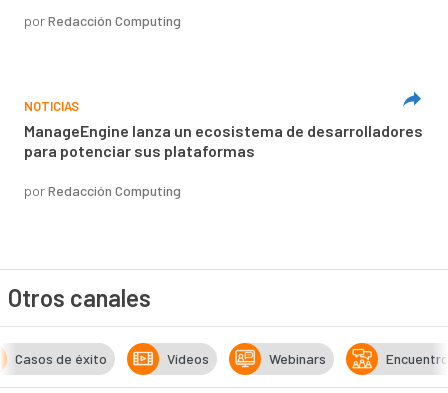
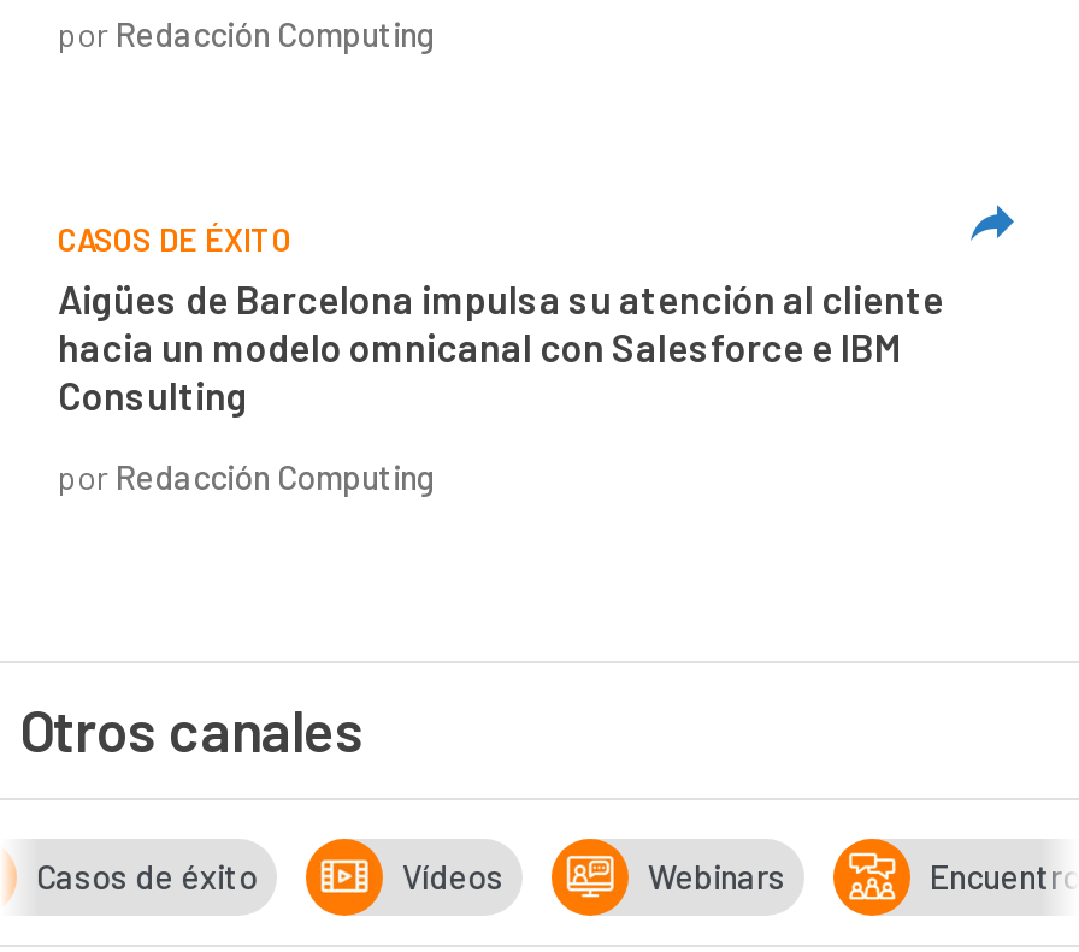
- NOTICIAS
- ManageEngine lanza un ecosistema de desarrolladores
- para potenciar sus plataformas
+ CASOS DE ÉXITO
+ Aigües de Barcelona impulsa su atención al cliente
+ hacia un modelo omnicanal con Salesforce e IBM
+ Consulting
